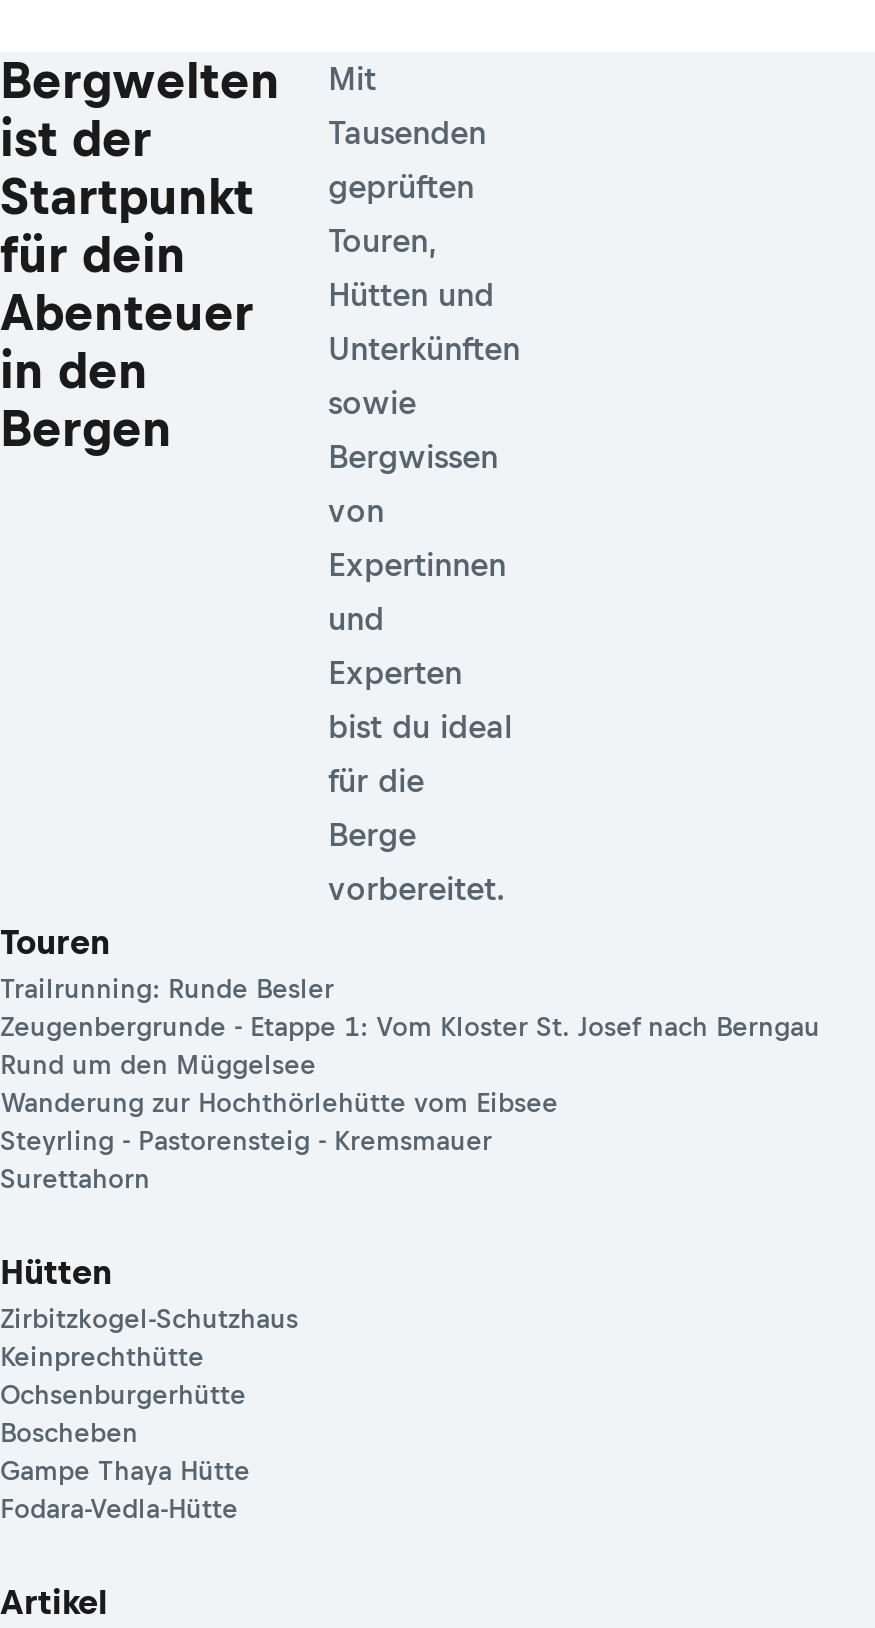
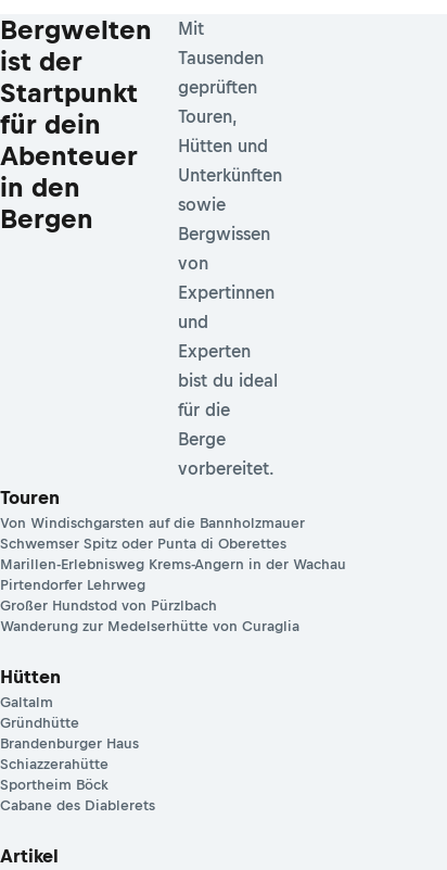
- Trailrunning: Runde Besler
- Zeugenbergrunde - Etappe 1: Vom Kloster St. Josef nach Berngau
- Rund um den Müggelsee
- Wanderung zur Hochthörlehütte vom Eibsee
- Steyrling - Pastorensteig - Kremsmauer
- Surettahorn
+ Von Windischgarsten auf die Bannholzmauer
+ Schwemser Spitz oder Punta di Oberettes
+ Marillen-Erlebnisweg Krems-Angern in der Wachau
+ Pirtendorfer Lehrweg
+ Großer Hundstod von Pürzlbach
+ Wanderung zur Medelserhütte von Curaglia

- Zirbitzkogel-Schutzhaus
- Keinprechthütte
- Ochsenburgerhütte
- Boscheben
- Gampe Thaya Hütte
- Fodara-Vedla-Hütte
+ Galtalm
+ Gründhütte
+ Brandenburger Haus
+ Schiazzerahütte
+ Sportheim Böck
+ Cabane des Diablerets
